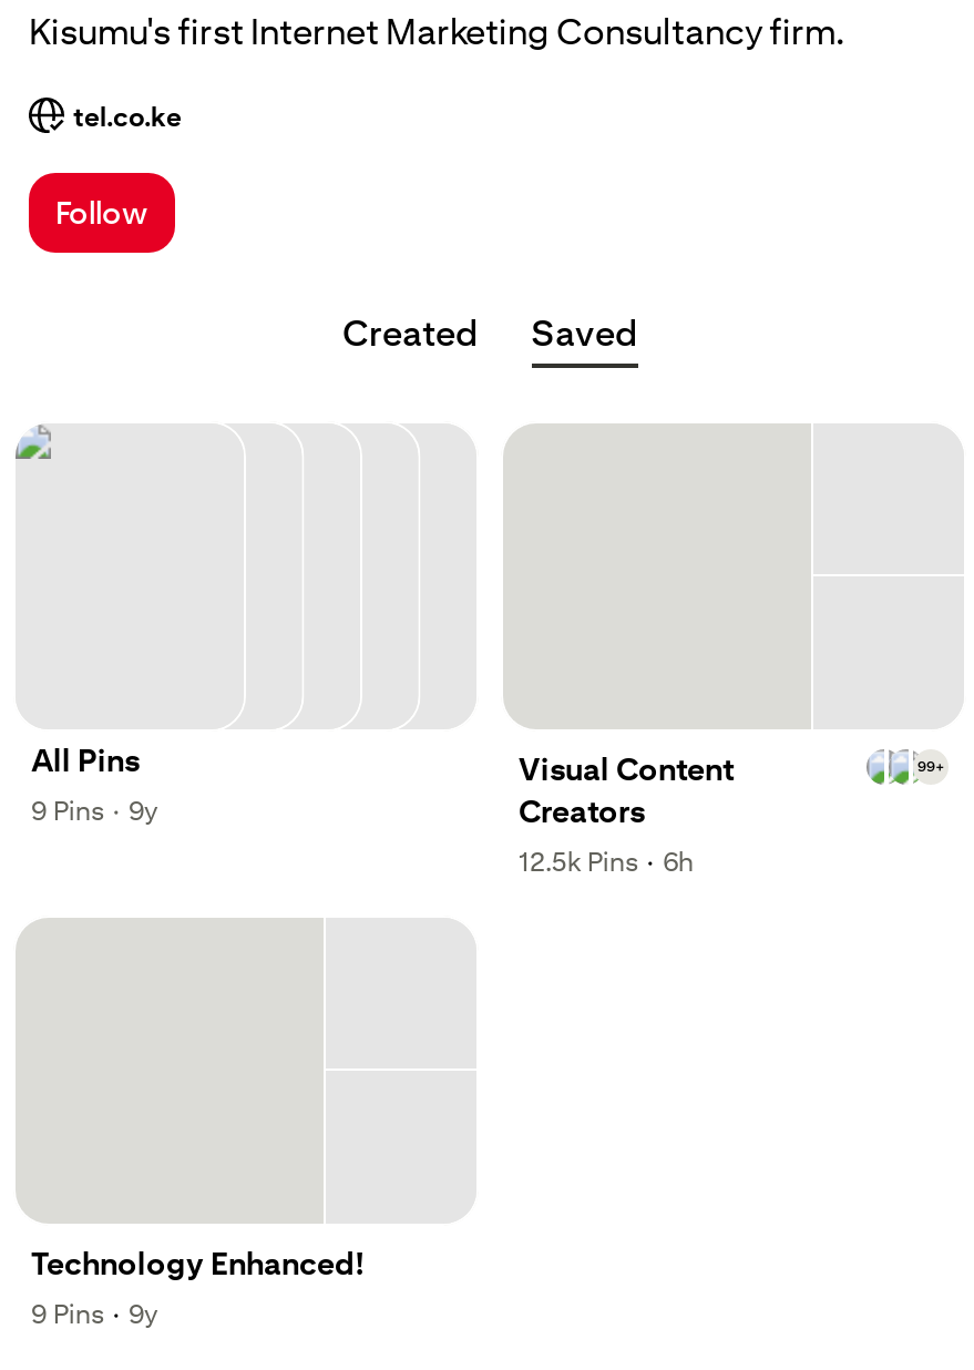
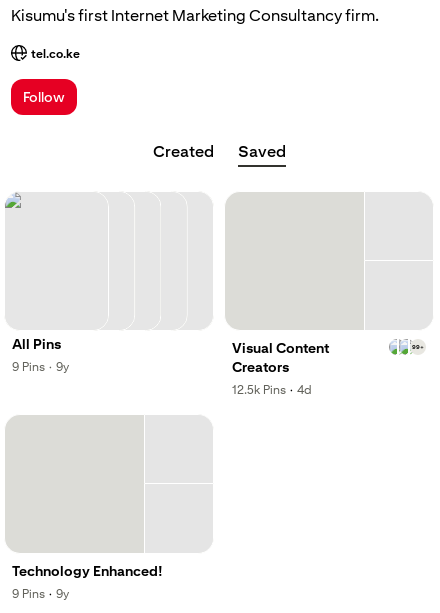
- ,12.5k Pins · , 6h
+ ,12.5k Pins · , 4d
